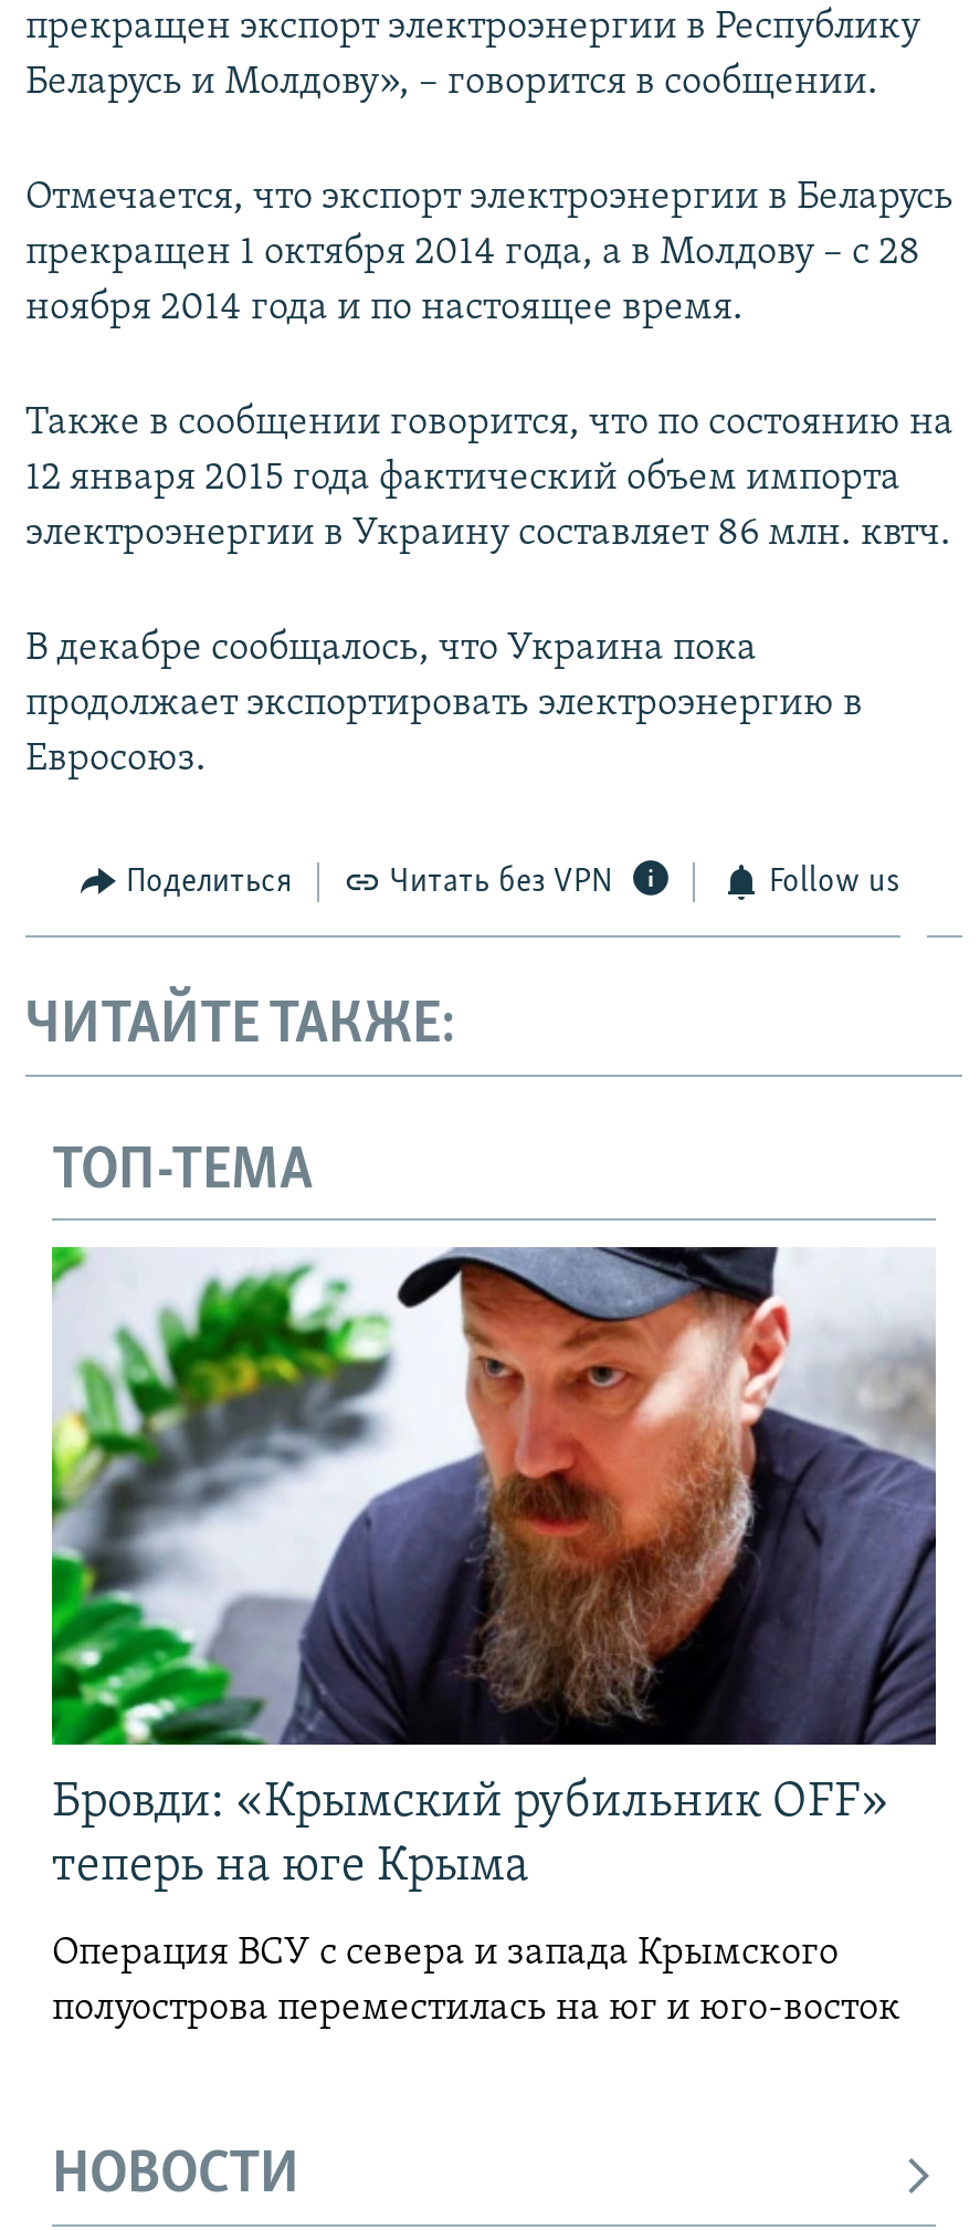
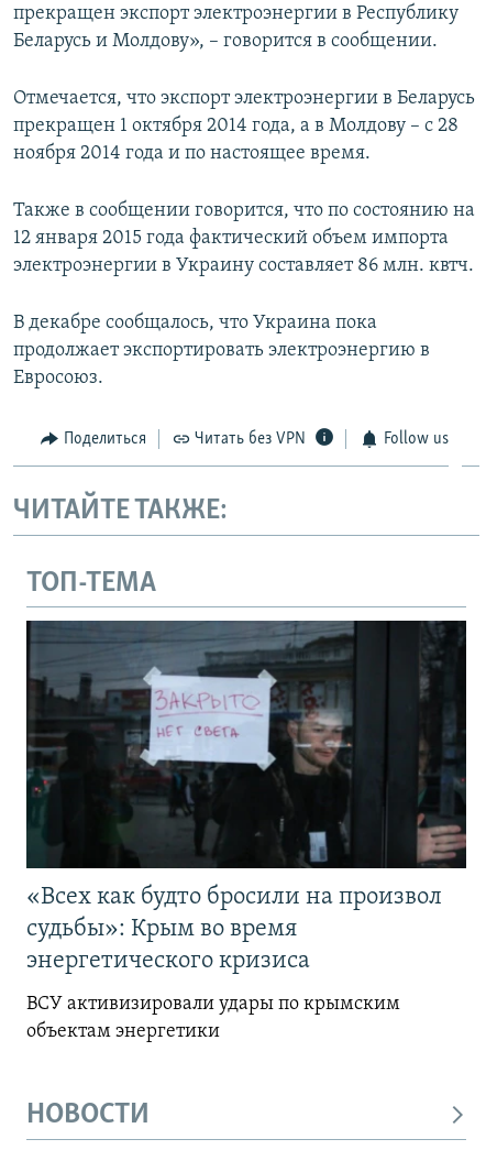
- [image]
- Бровди: «Крымский рубильник OFF»
- теперь на юге Крыма
+ [image]
+ «Всех как будто бросили на произвол
+ судьбы»: Крым во время
+ энергетического кризиса

- Операция ВСУ с севера и запада Крымского
- полуострова переместилась на юг и юго-восток
+ ВСУ активизировали удары по крымским
+ объектам энергетики
